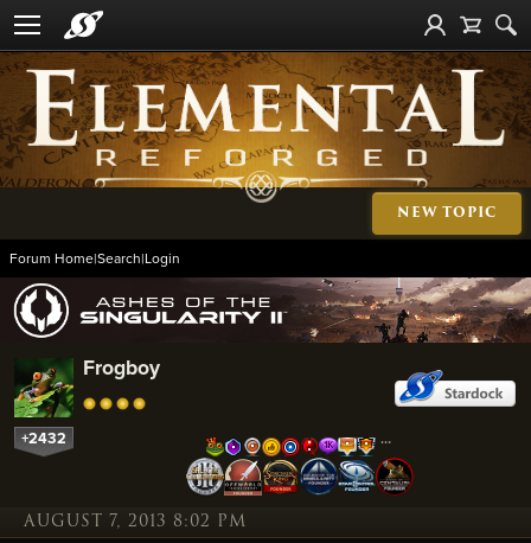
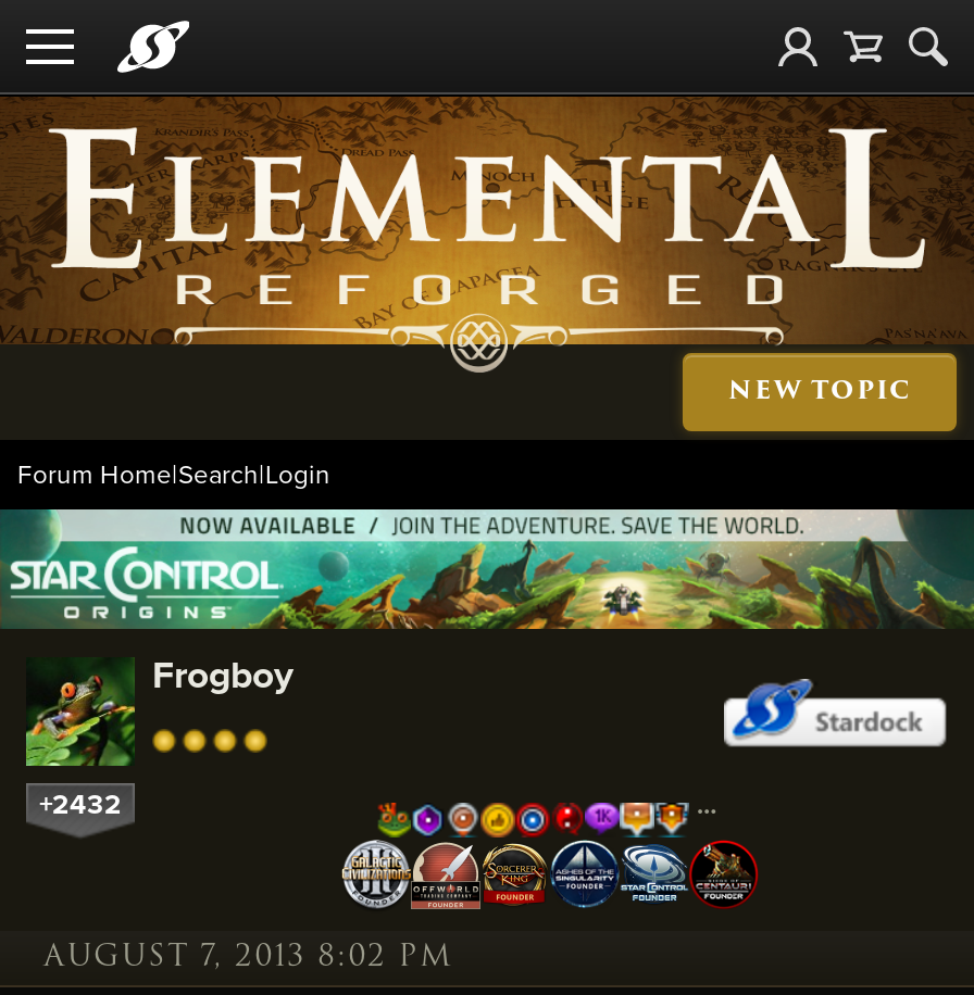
- [image]
+ [image]
